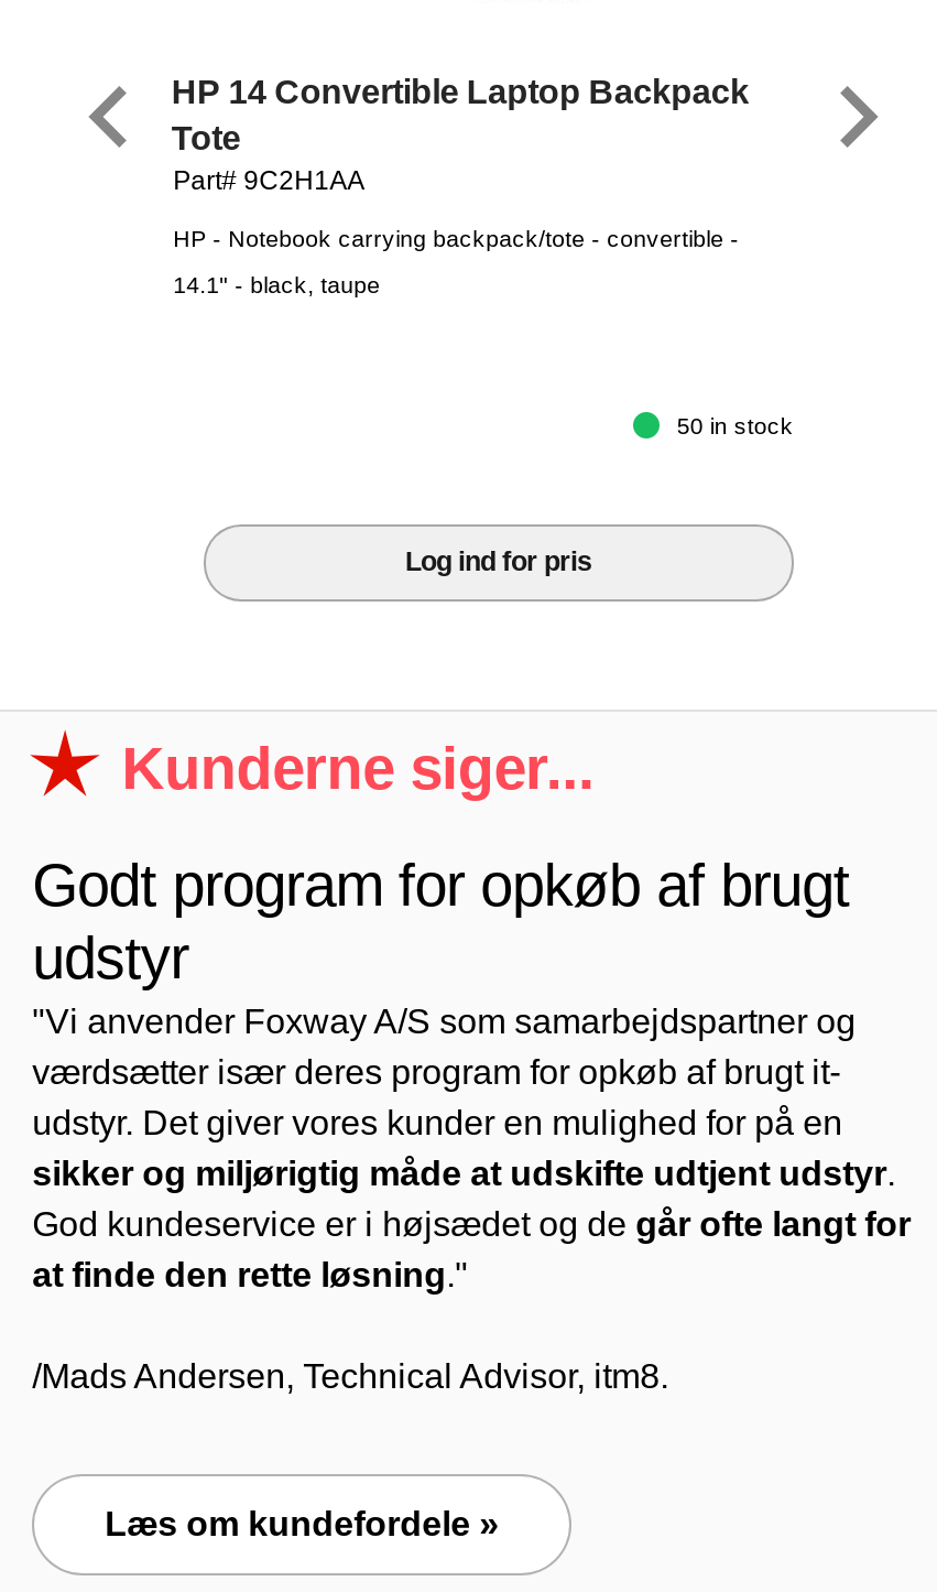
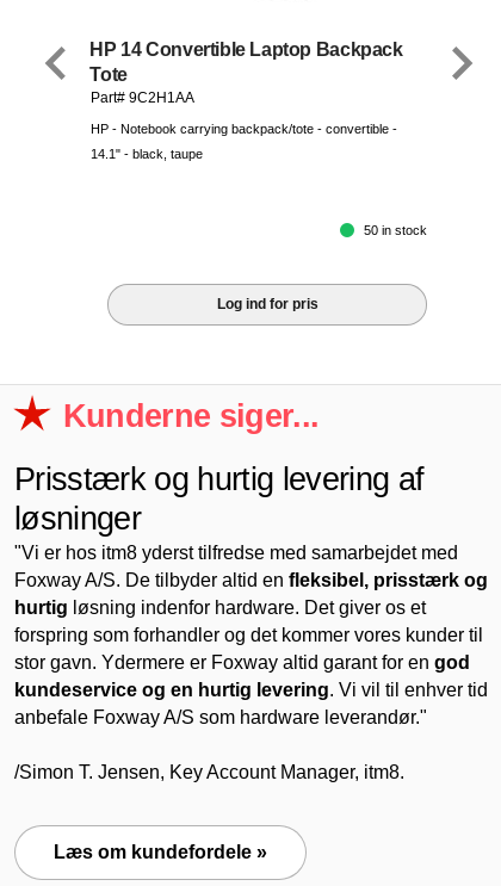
- Godt program for opkøb af brugt
- udstyr
- "Vi anvender Foxway A/S som samarbejdspartner og
- værdsætter især deres program for opkøb af brugt it-
- udstyr. Det giver vores kunder en mulighed for på en
- sikker og miljørigtig måde at udskifte udtjent udstyr.
- God kundeservice er i højsædet og de går ofte langt for
- at finde den rette løsning."
+ Prisstærk og hurtig levering af
+ løsninger
+ "Vi er hos itm8 yderst tilfredse med samarbejdet med
+ Foxway A/S. De tilbyder altid en fleksibel, prisstærk og
+ hurtig løsning indenfor hardware. Det giver os et
+ forspring som forhandler og det kommer vores kunder til
+ stor gavn. Ydermere er Foxway altid garant for en god
+ kundeservice og en hurtig levering. Vi vil til enhver tid
+ anbefale Foxway A/S som hardware leverandør."

- /Mads Andersen, Technical Advisor, itm8.
+ /Simon T. Jensen, Key Account Manager, itm8.
